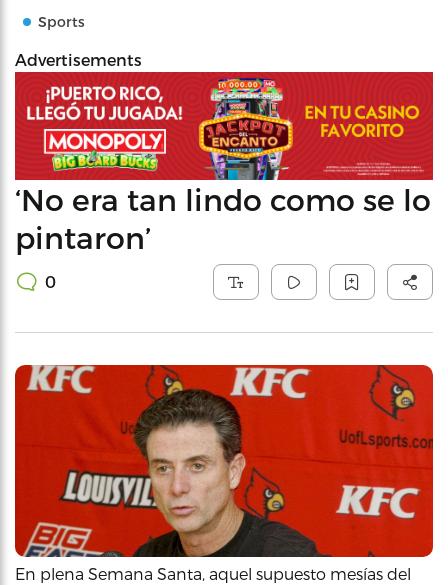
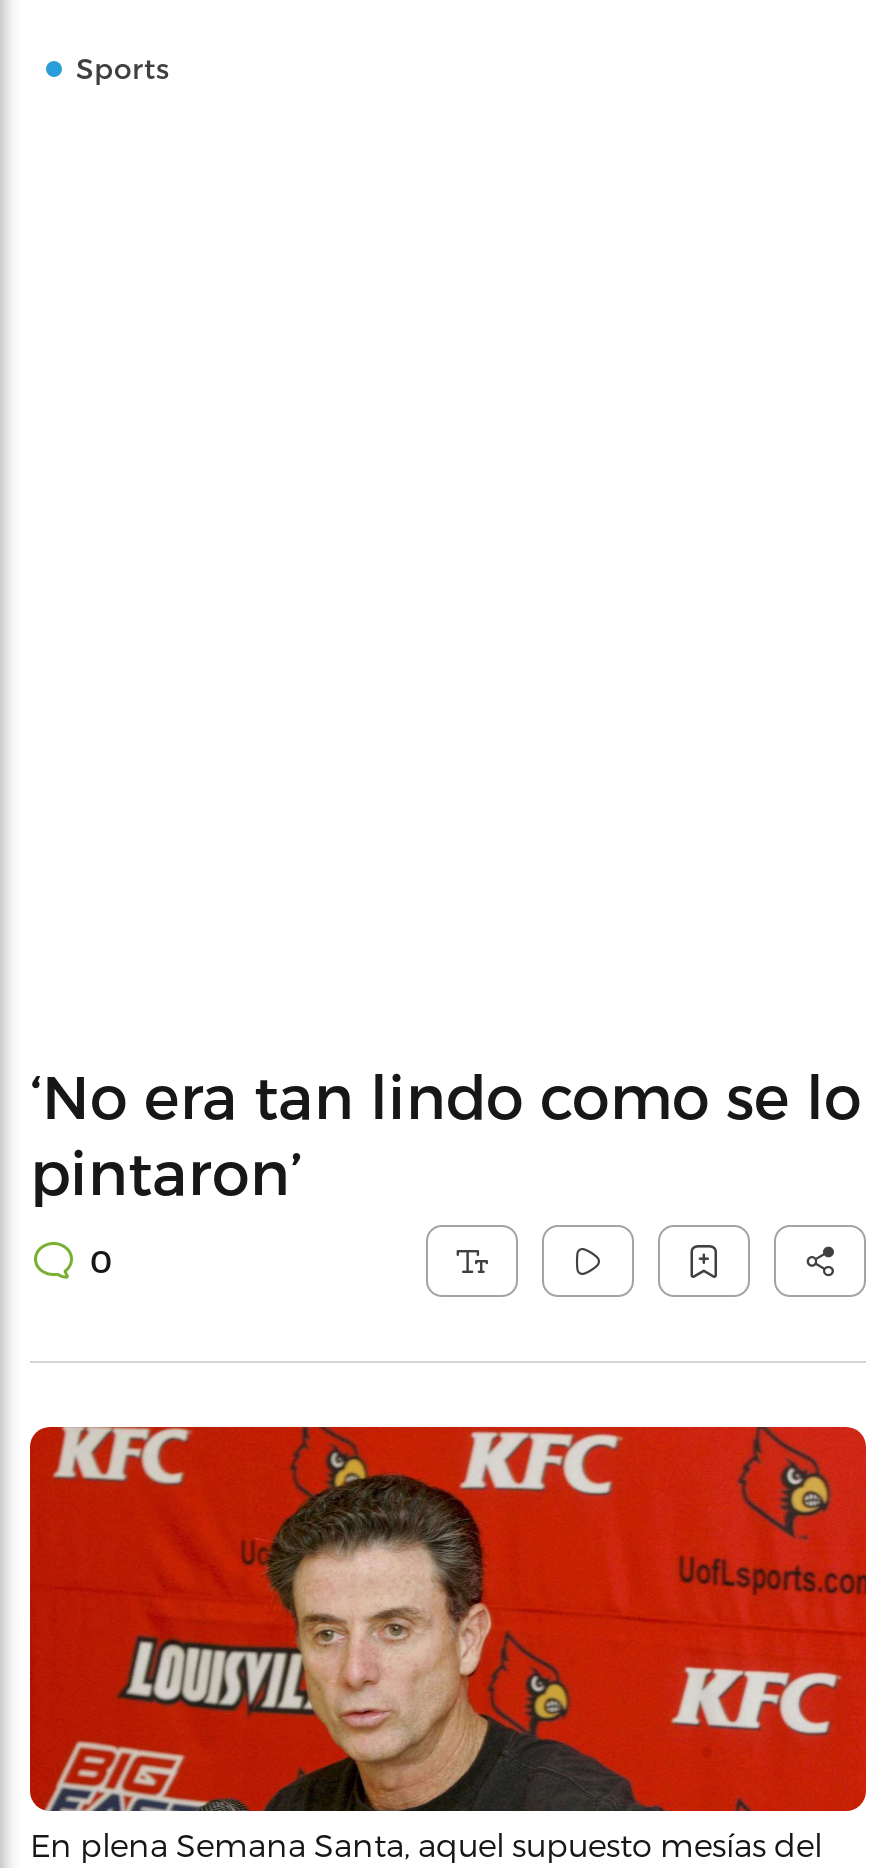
- Advertisements

- [image]
